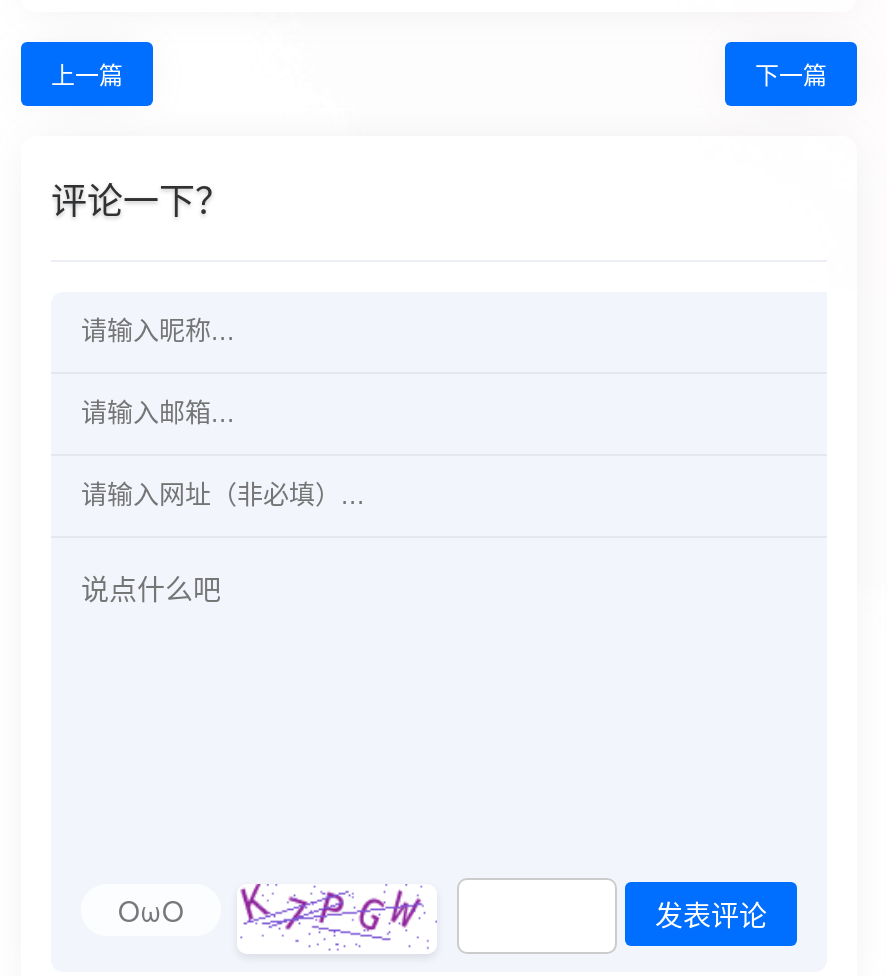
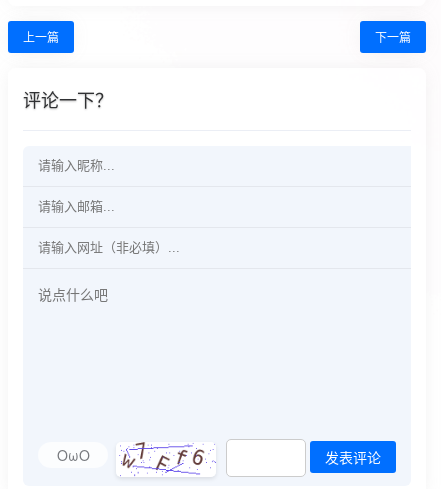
- [image]
+ [image]
